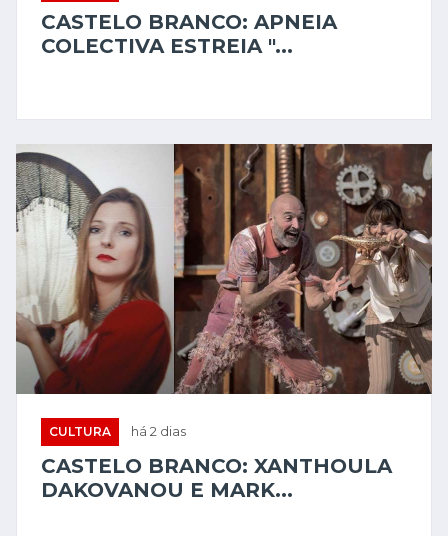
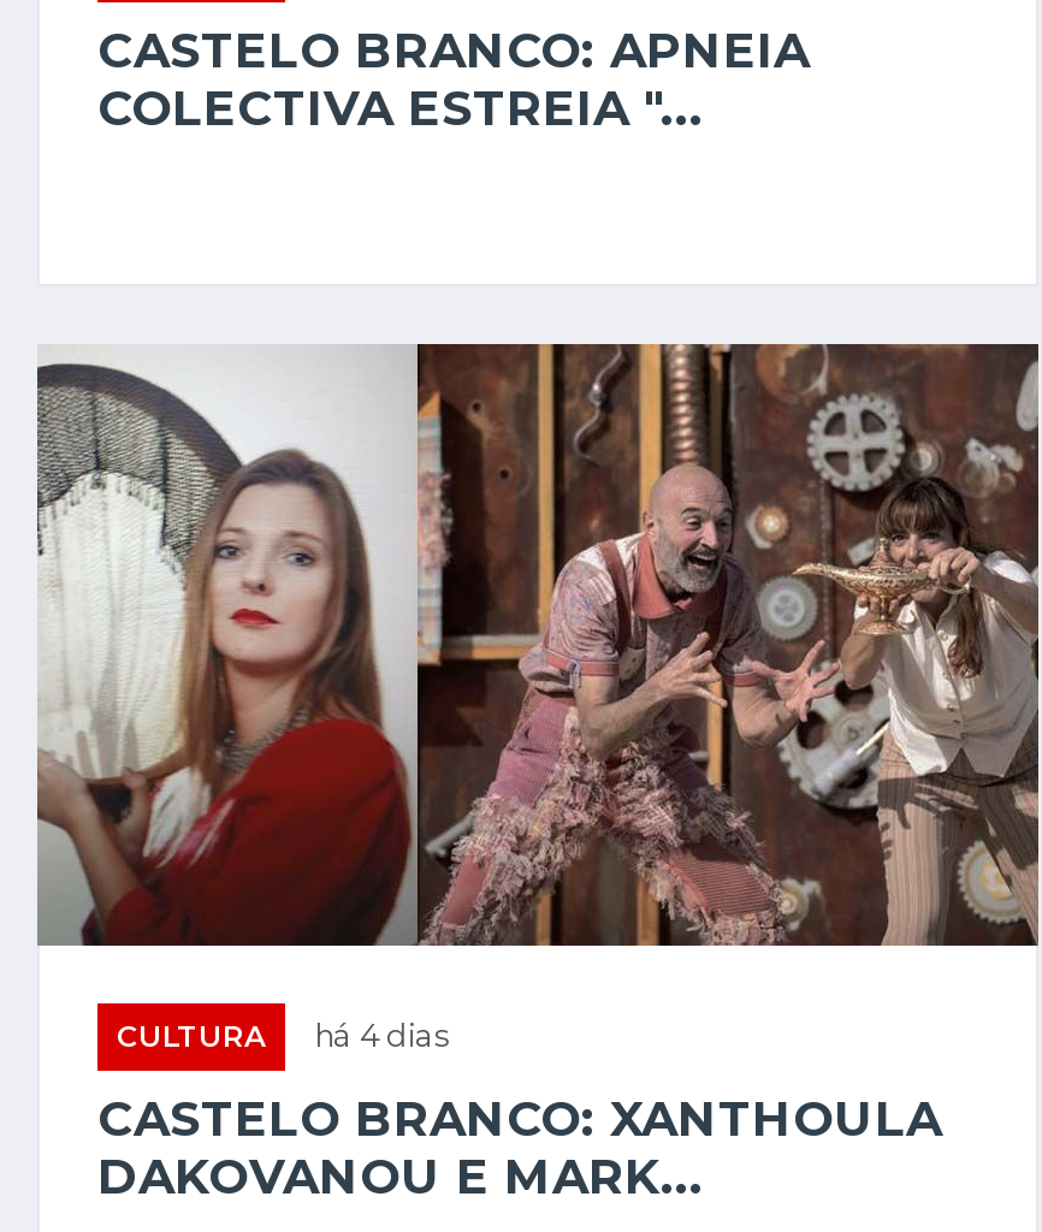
- CULTURA há 2 dias
+ CULTURA há 4 dias
